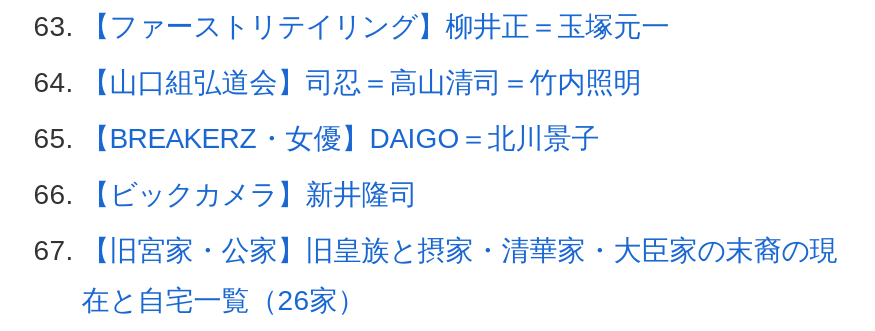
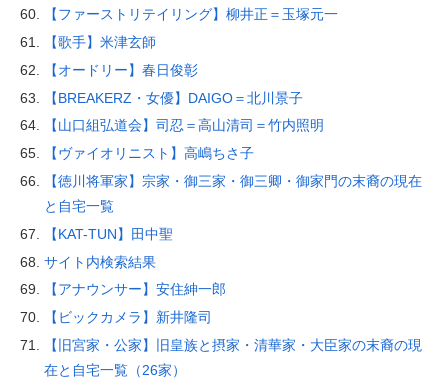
+ 【歌手】米津玄師
+ 【オードリー】春日俊彰

moved down: 【山口組弘道会】司忍＝高山清司＝竹内照明

+ 【ヴァイオリニスト】高嶋ちさ子
+ 【徳川将軍家】宗家・御三家・御三卿・御家門の末裔の現在
+ と自宅一覧
+ 【KAT-TUN】田中聖
+ サイト内検索結果
+ 【アナウンサー】安住紳一郎
